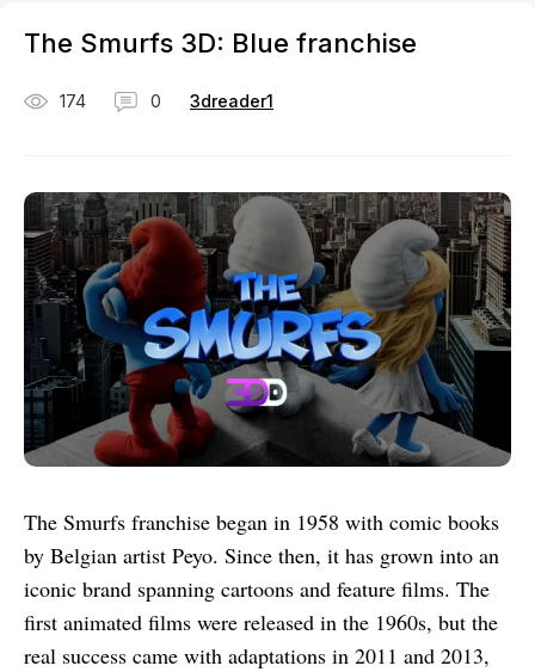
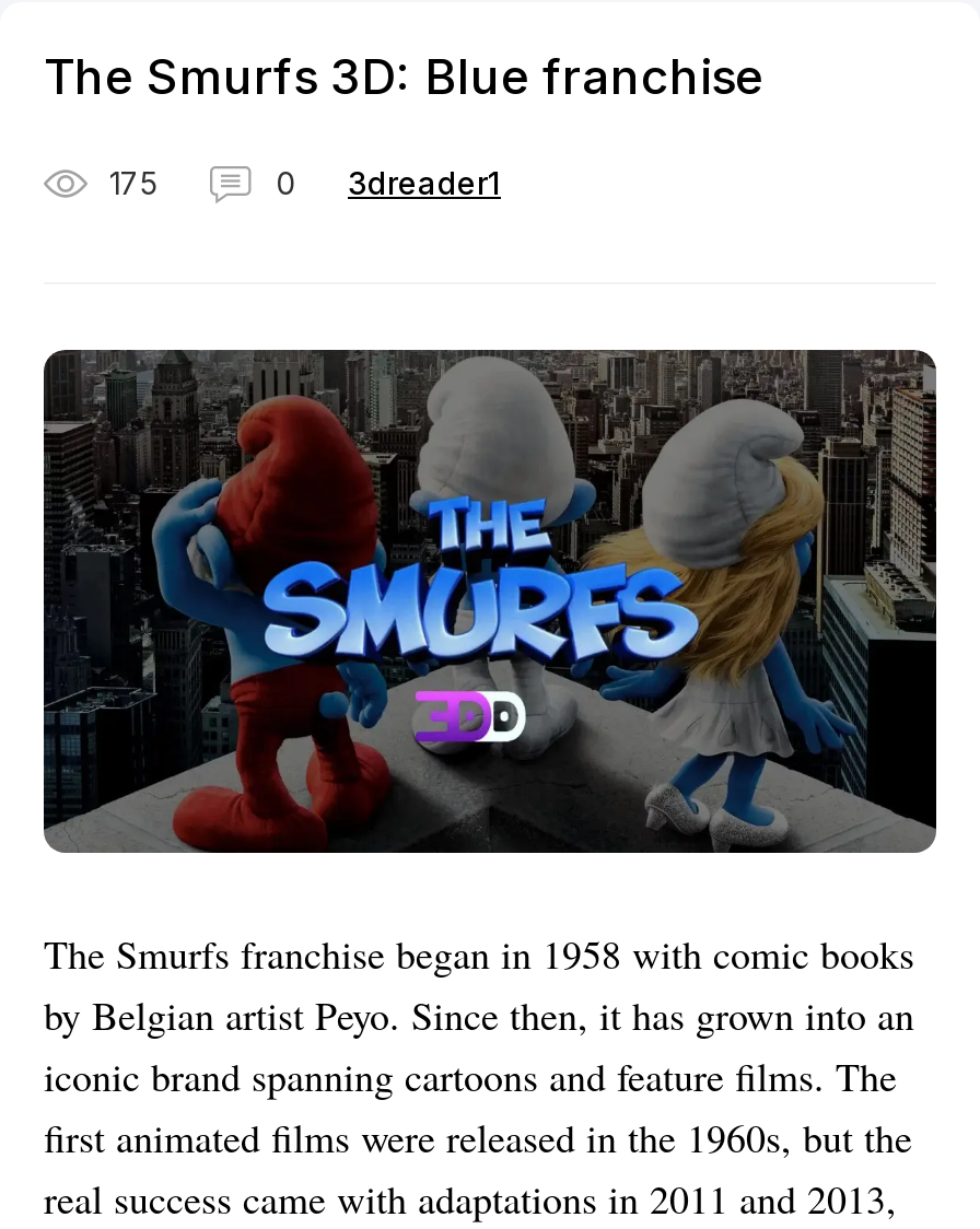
- 174
+ 175
